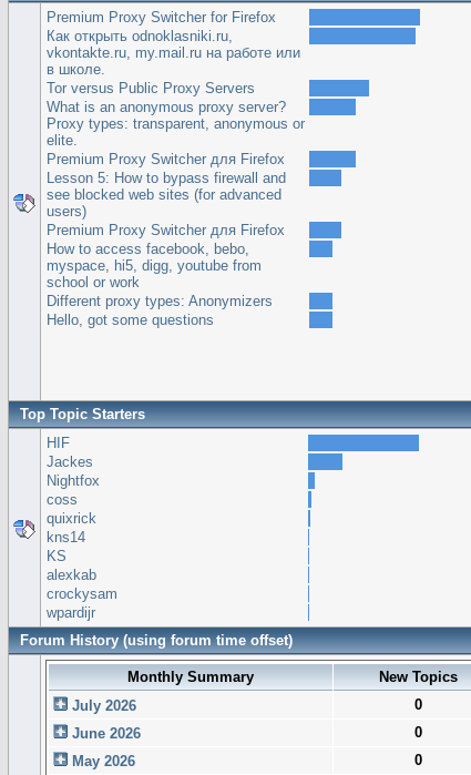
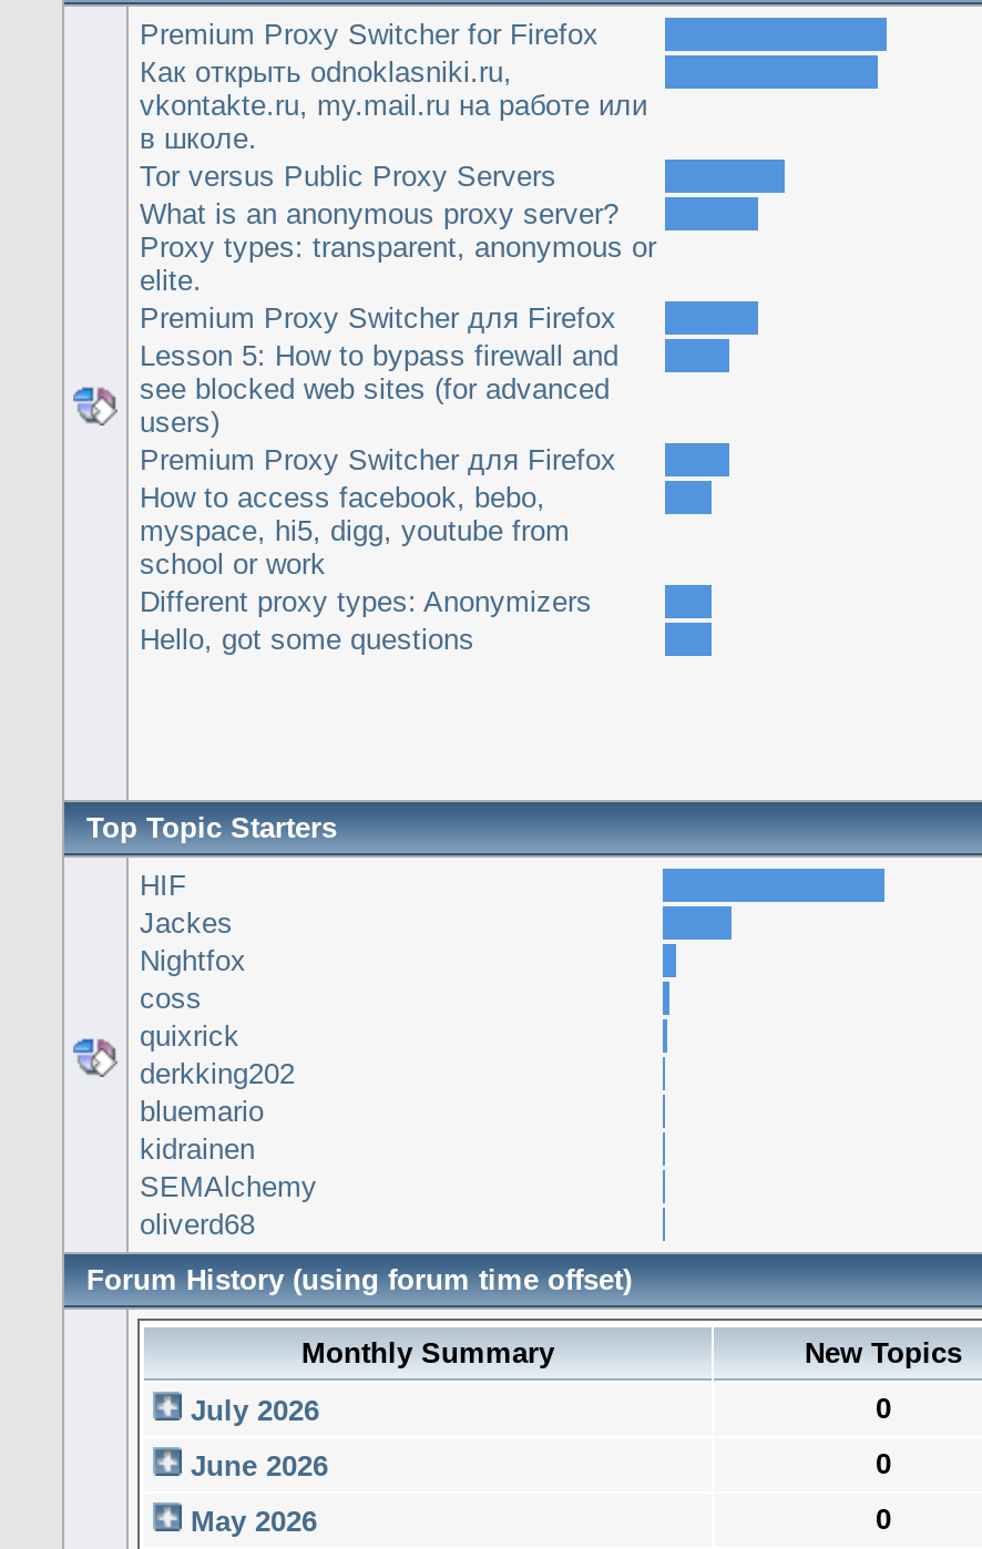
- kns14
- KS
- alexkab
- crockysam
- wpardijr
+ derkking202
+ bluemario
+ kidrainen
+ SEMAlchemy
+ oliverd68
